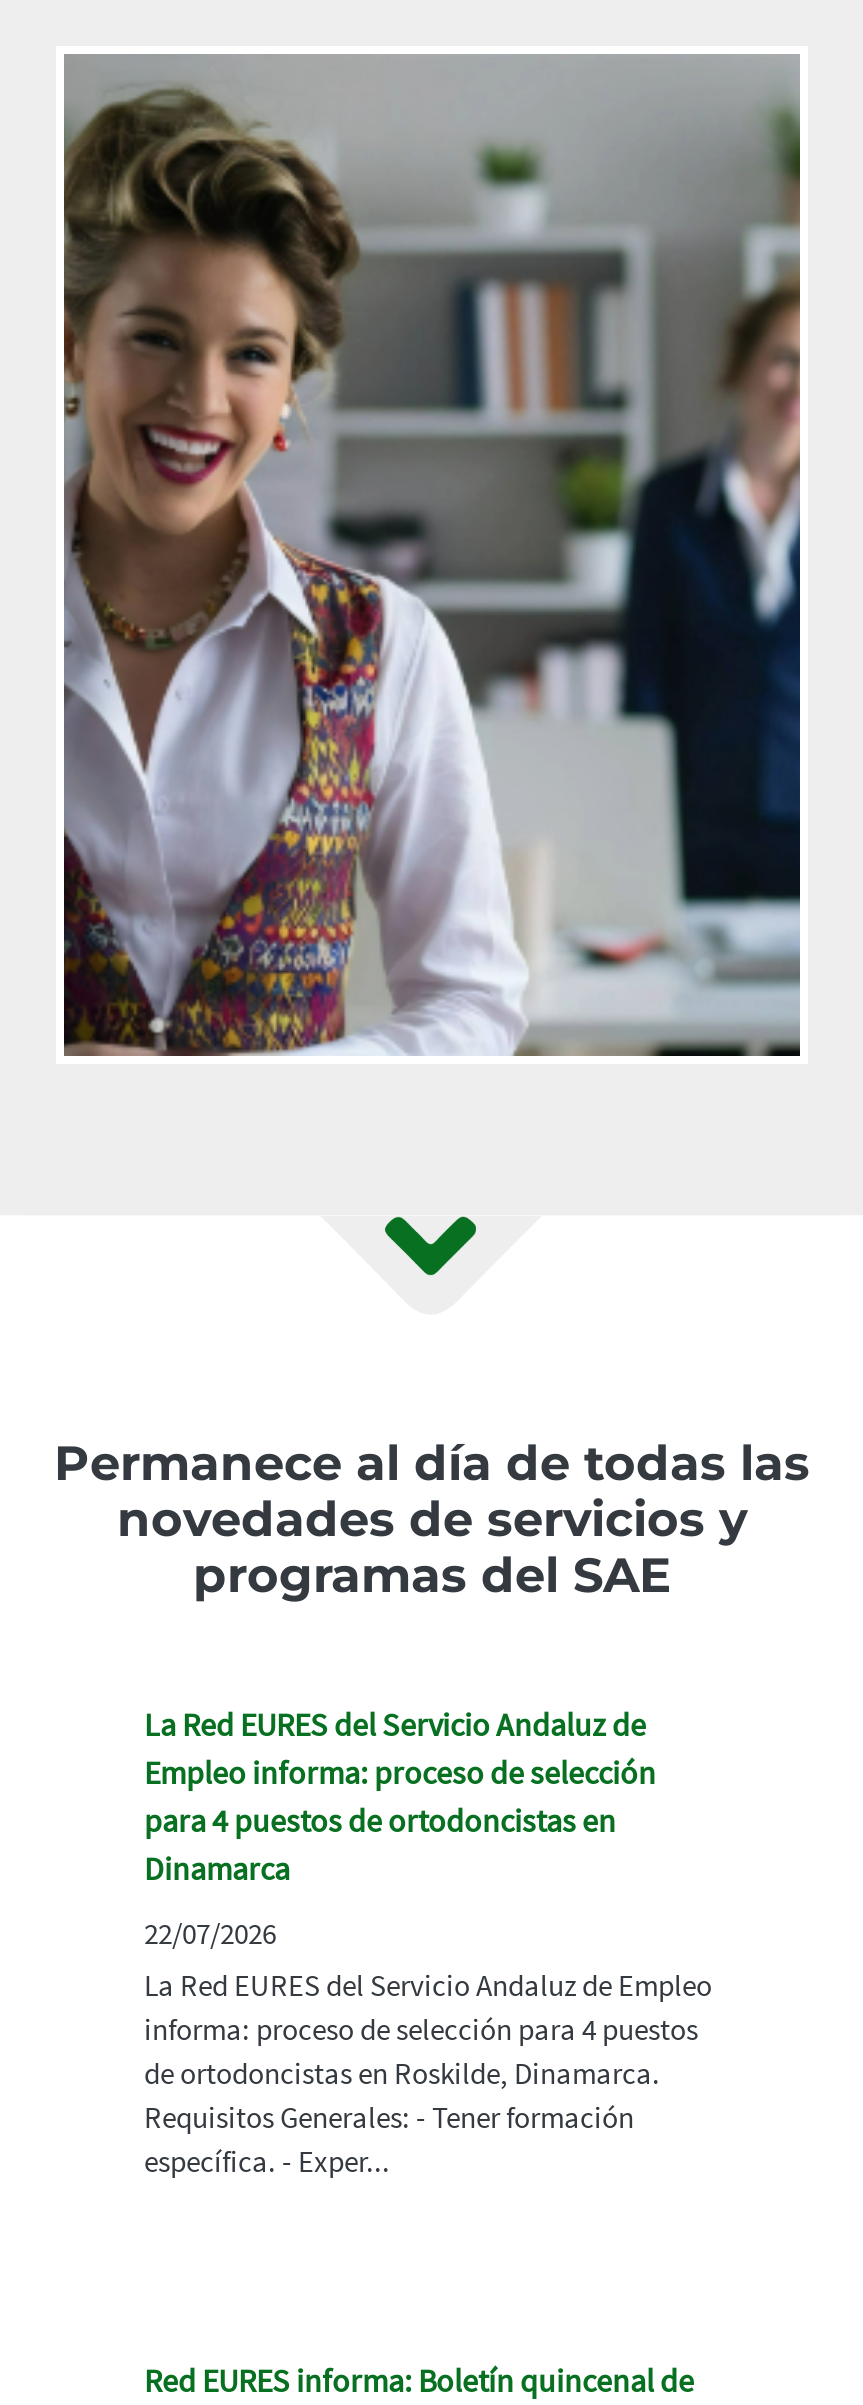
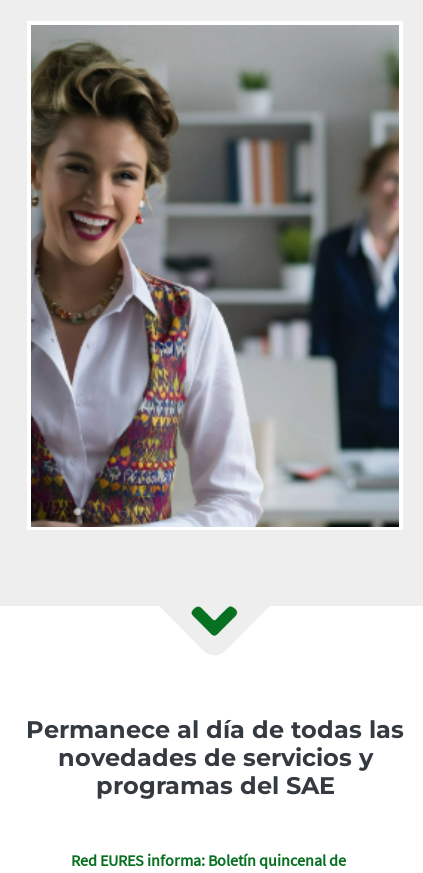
- La Red EURES del Servicio Andaluz de
- Empleo informa: proceso de selección
- para 4 puestos de ortodoncistas en
- Dinamarca
- 22/07/2026
- La Red EURES del Servicio Andaluz de Empleo
- informa: proceso de selección para 4 puestos
- de ortodoncistas en Roskilde, Dinamarca.
- Requisitos Generales: - Tener formación
- específica. - Exper...
